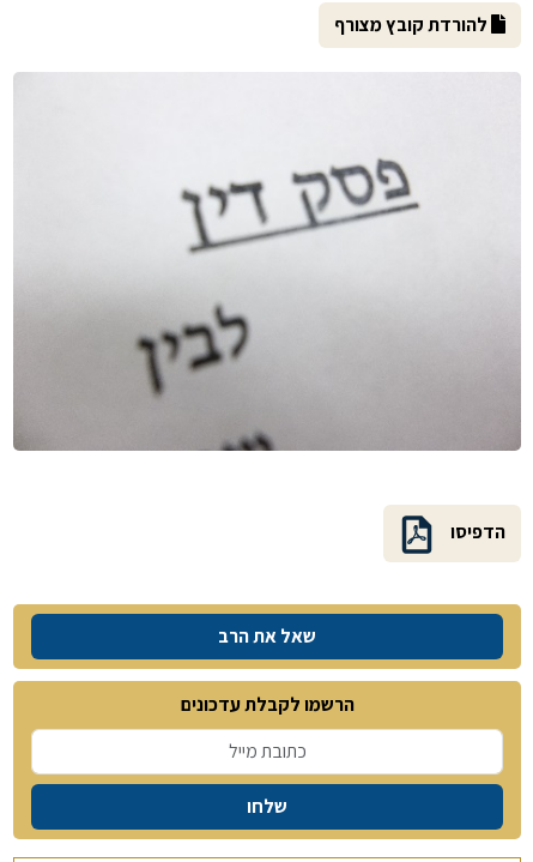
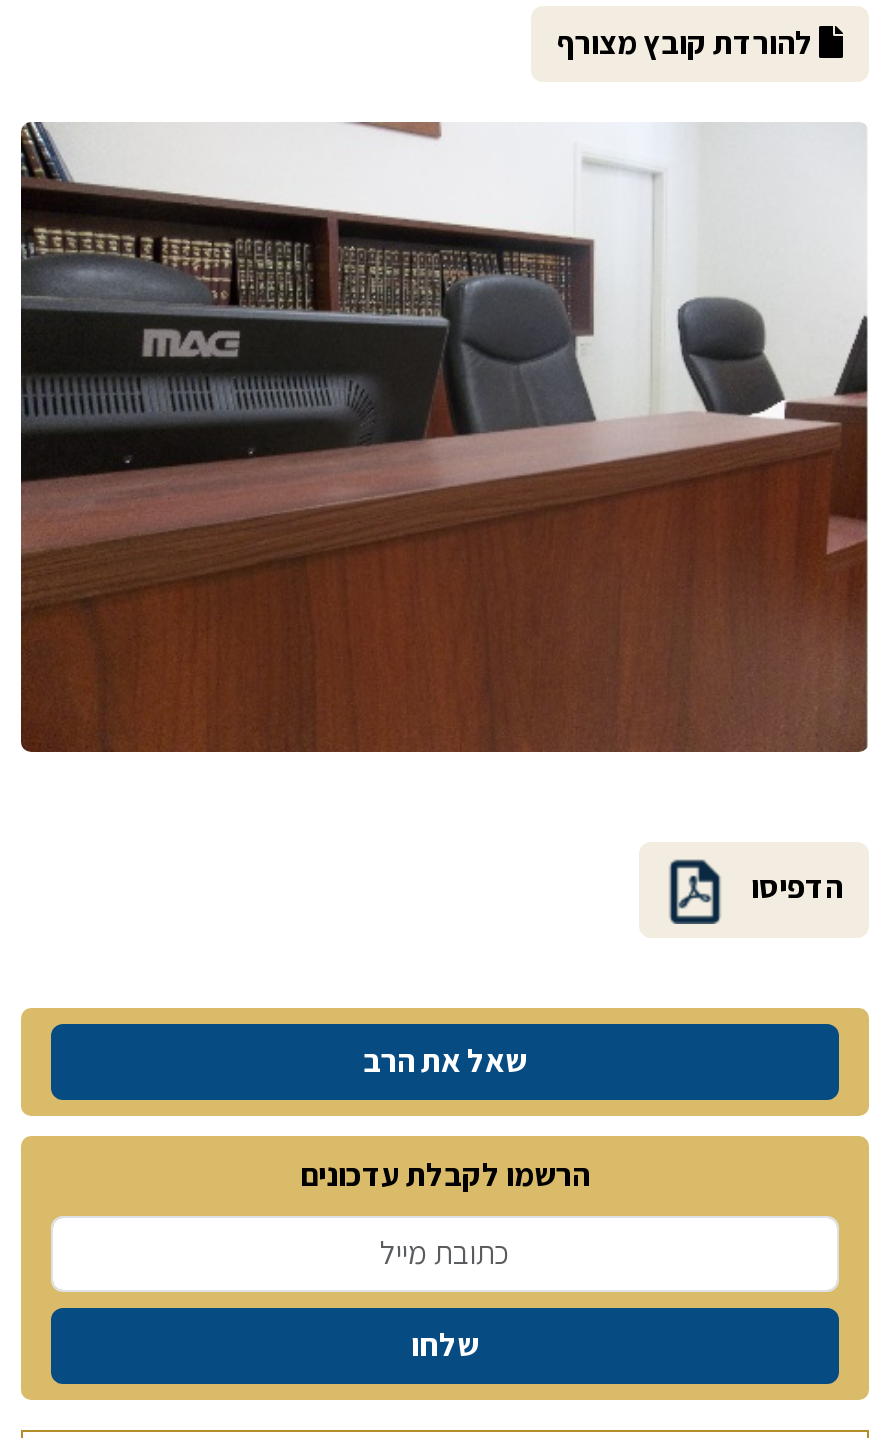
- [image]
+ [image]
